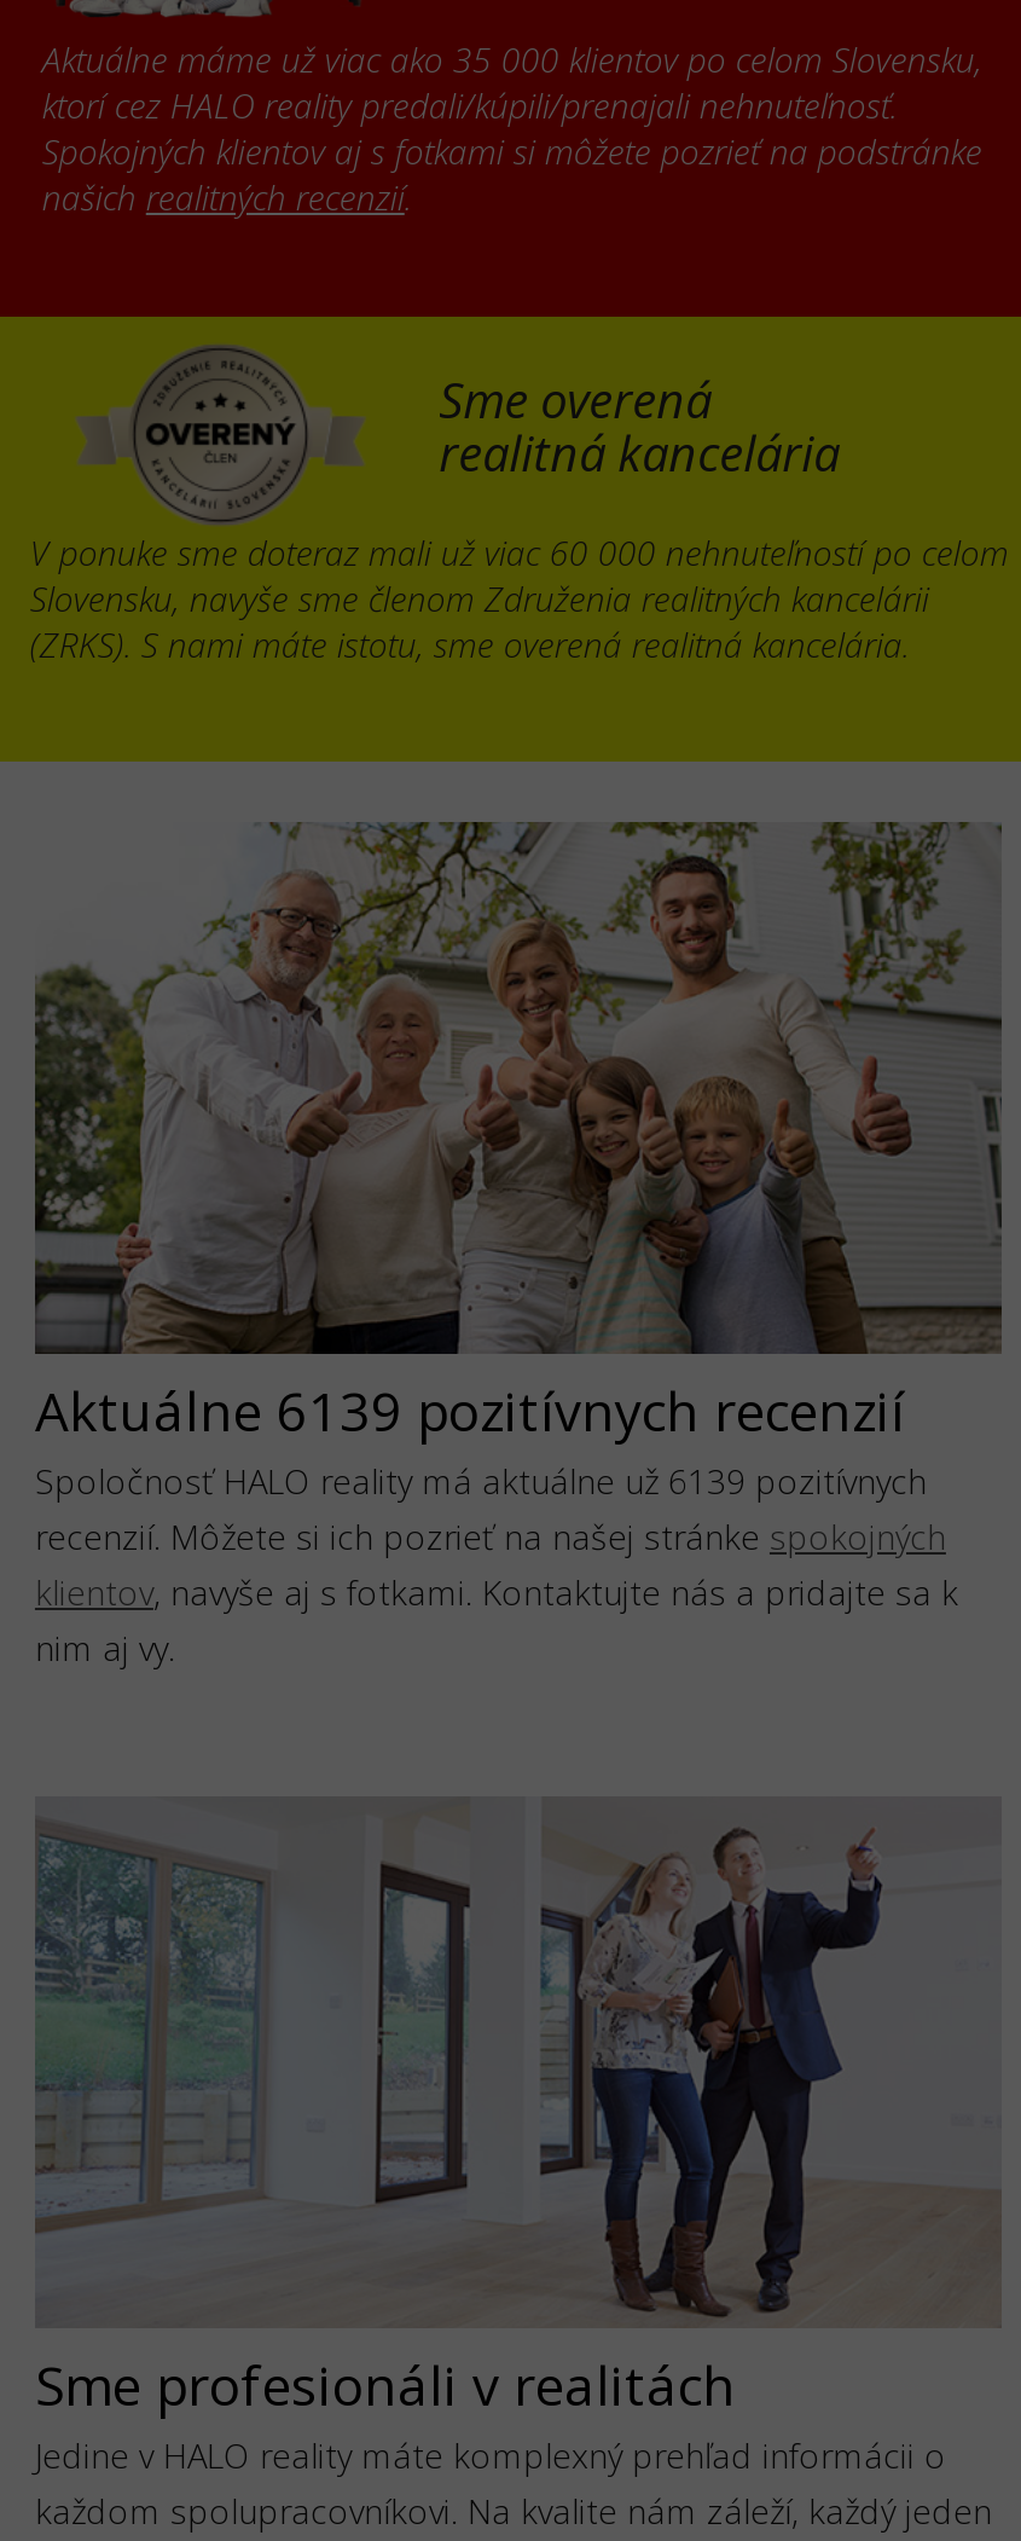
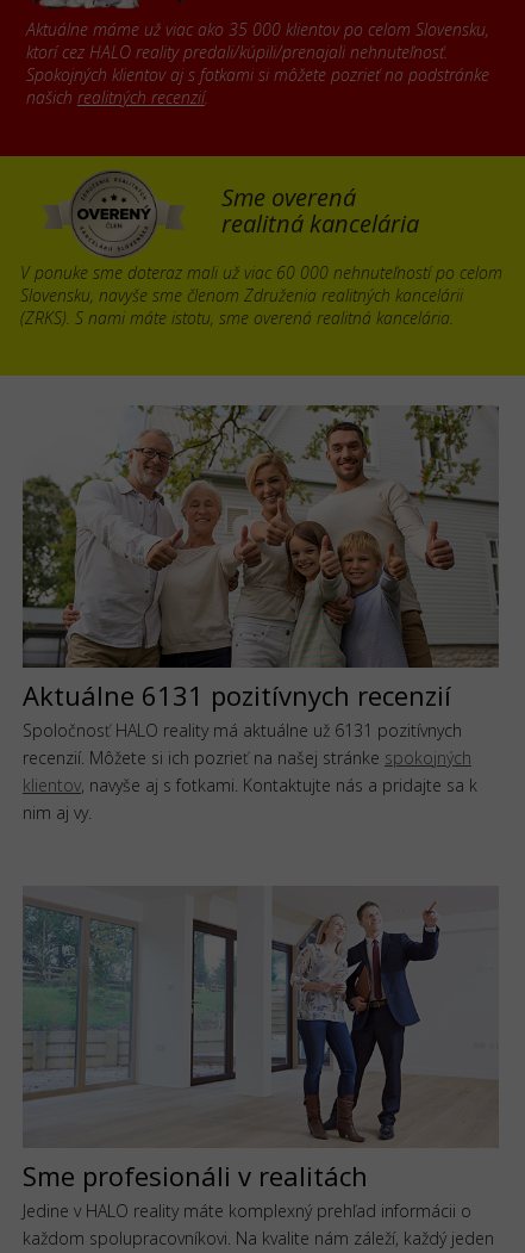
- Aktuálne 6139 pozitívnych recenzií
+ Aktuálne 6131 pozitívnych recenzií

- Spoločnosť HALO reality má aktuálne už 6139 pozitívnych
+ Spoločnosť HALO reality má aktuálne už 6131 pozitívnych
